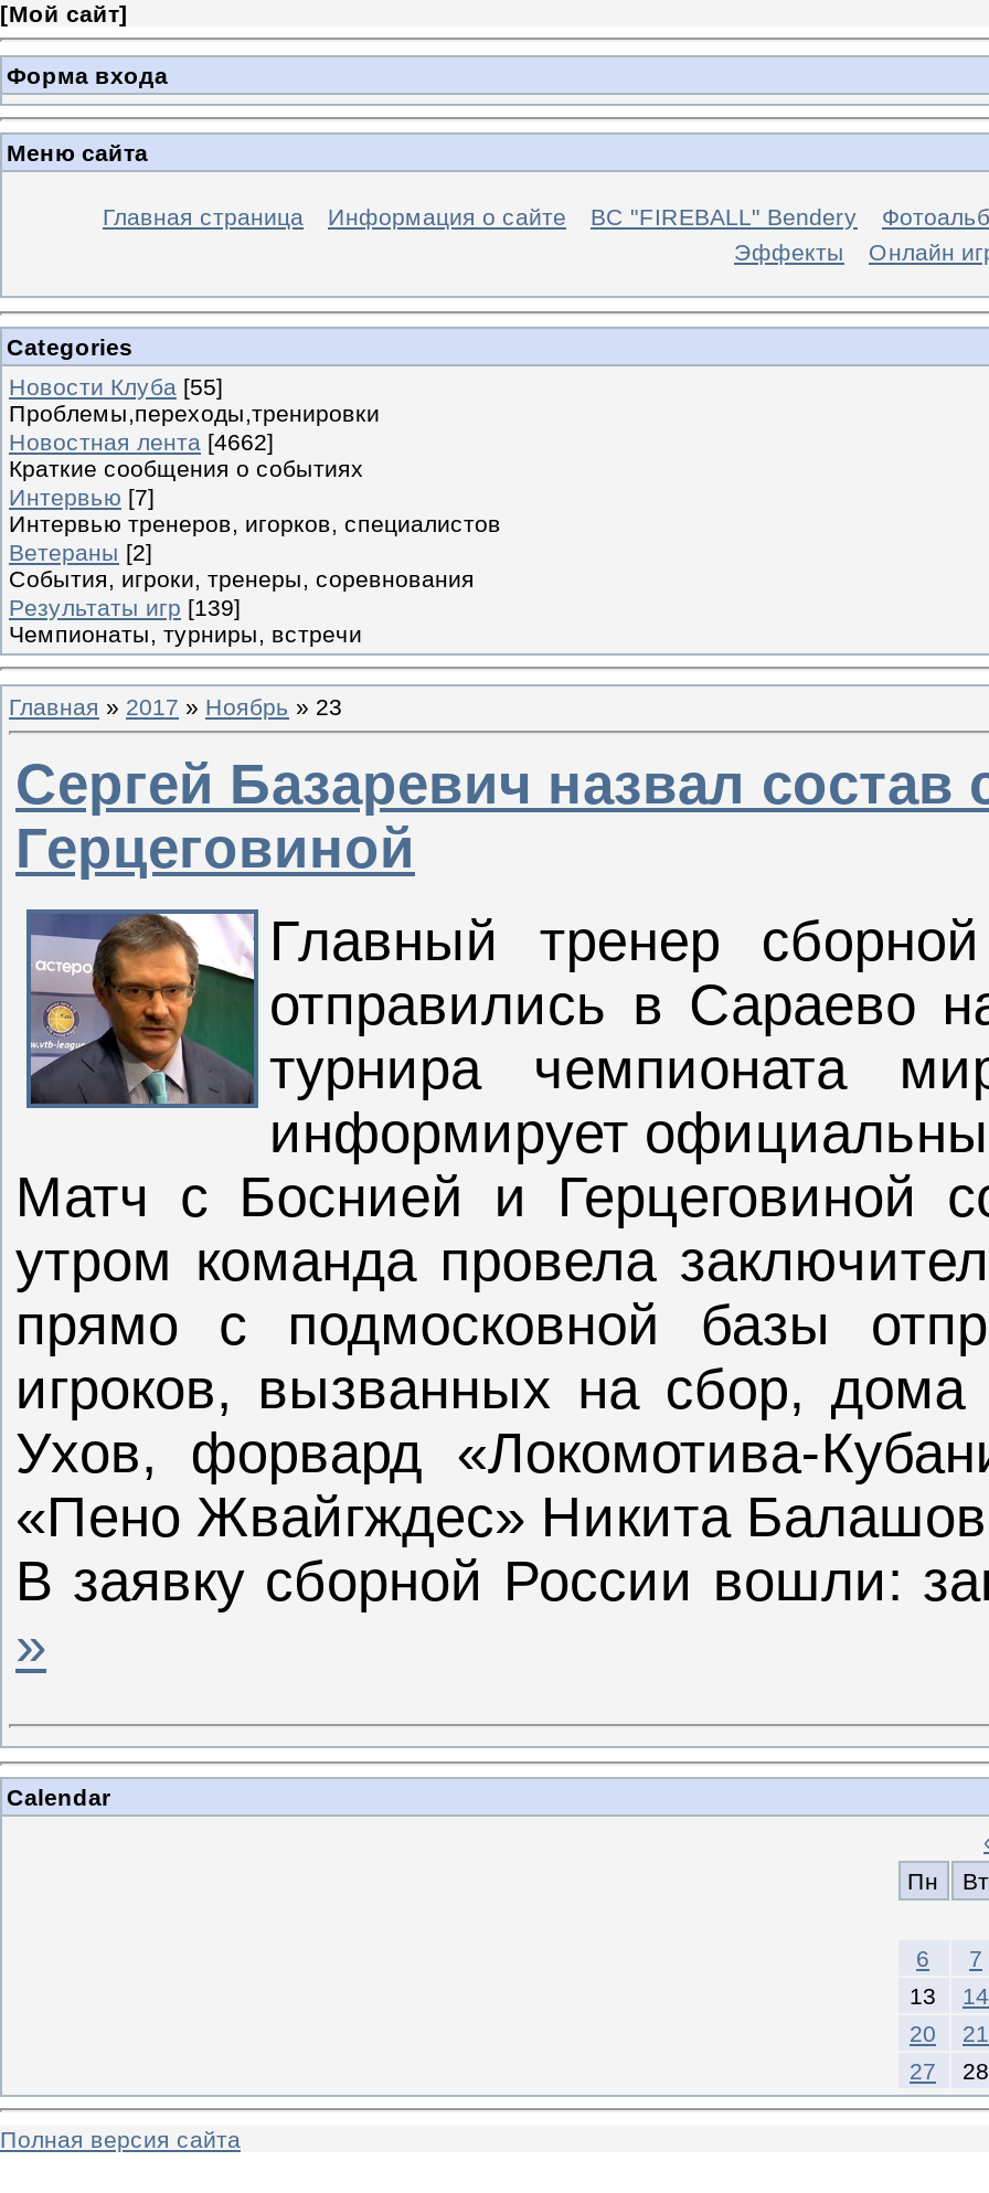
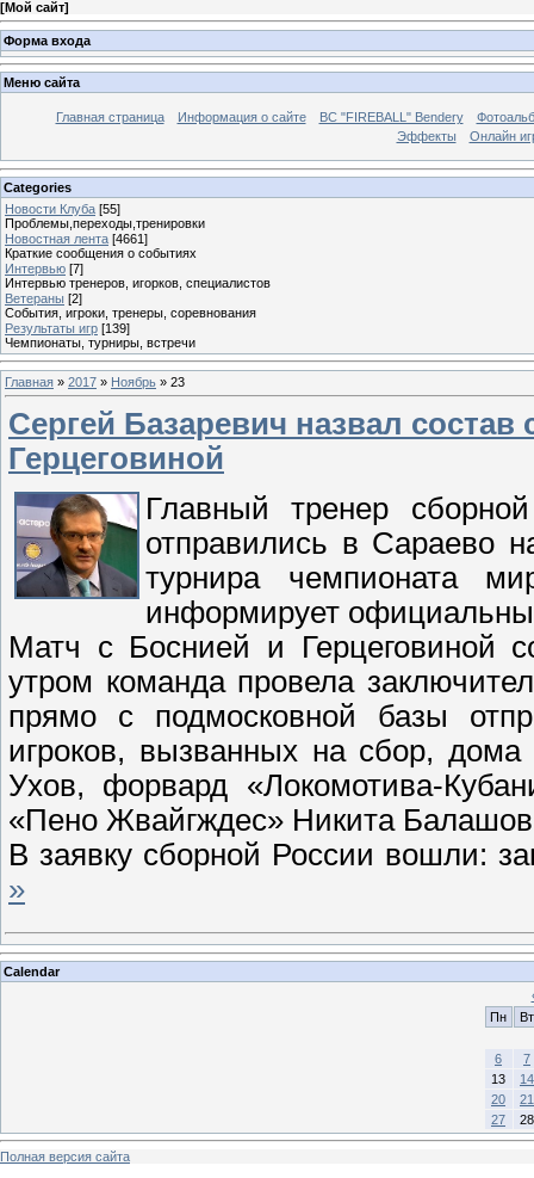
- Новостная лента [4662]
+ Новостная лента [4661]
